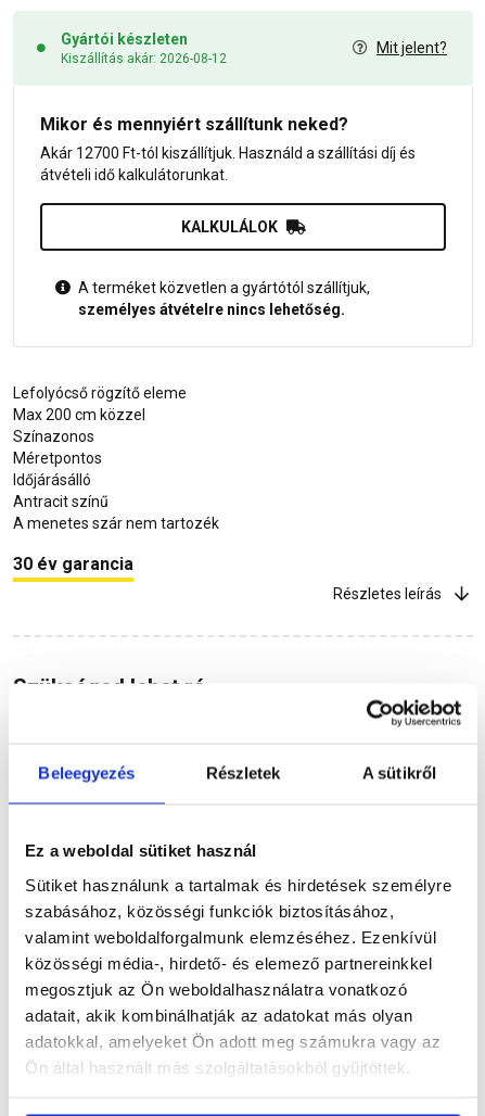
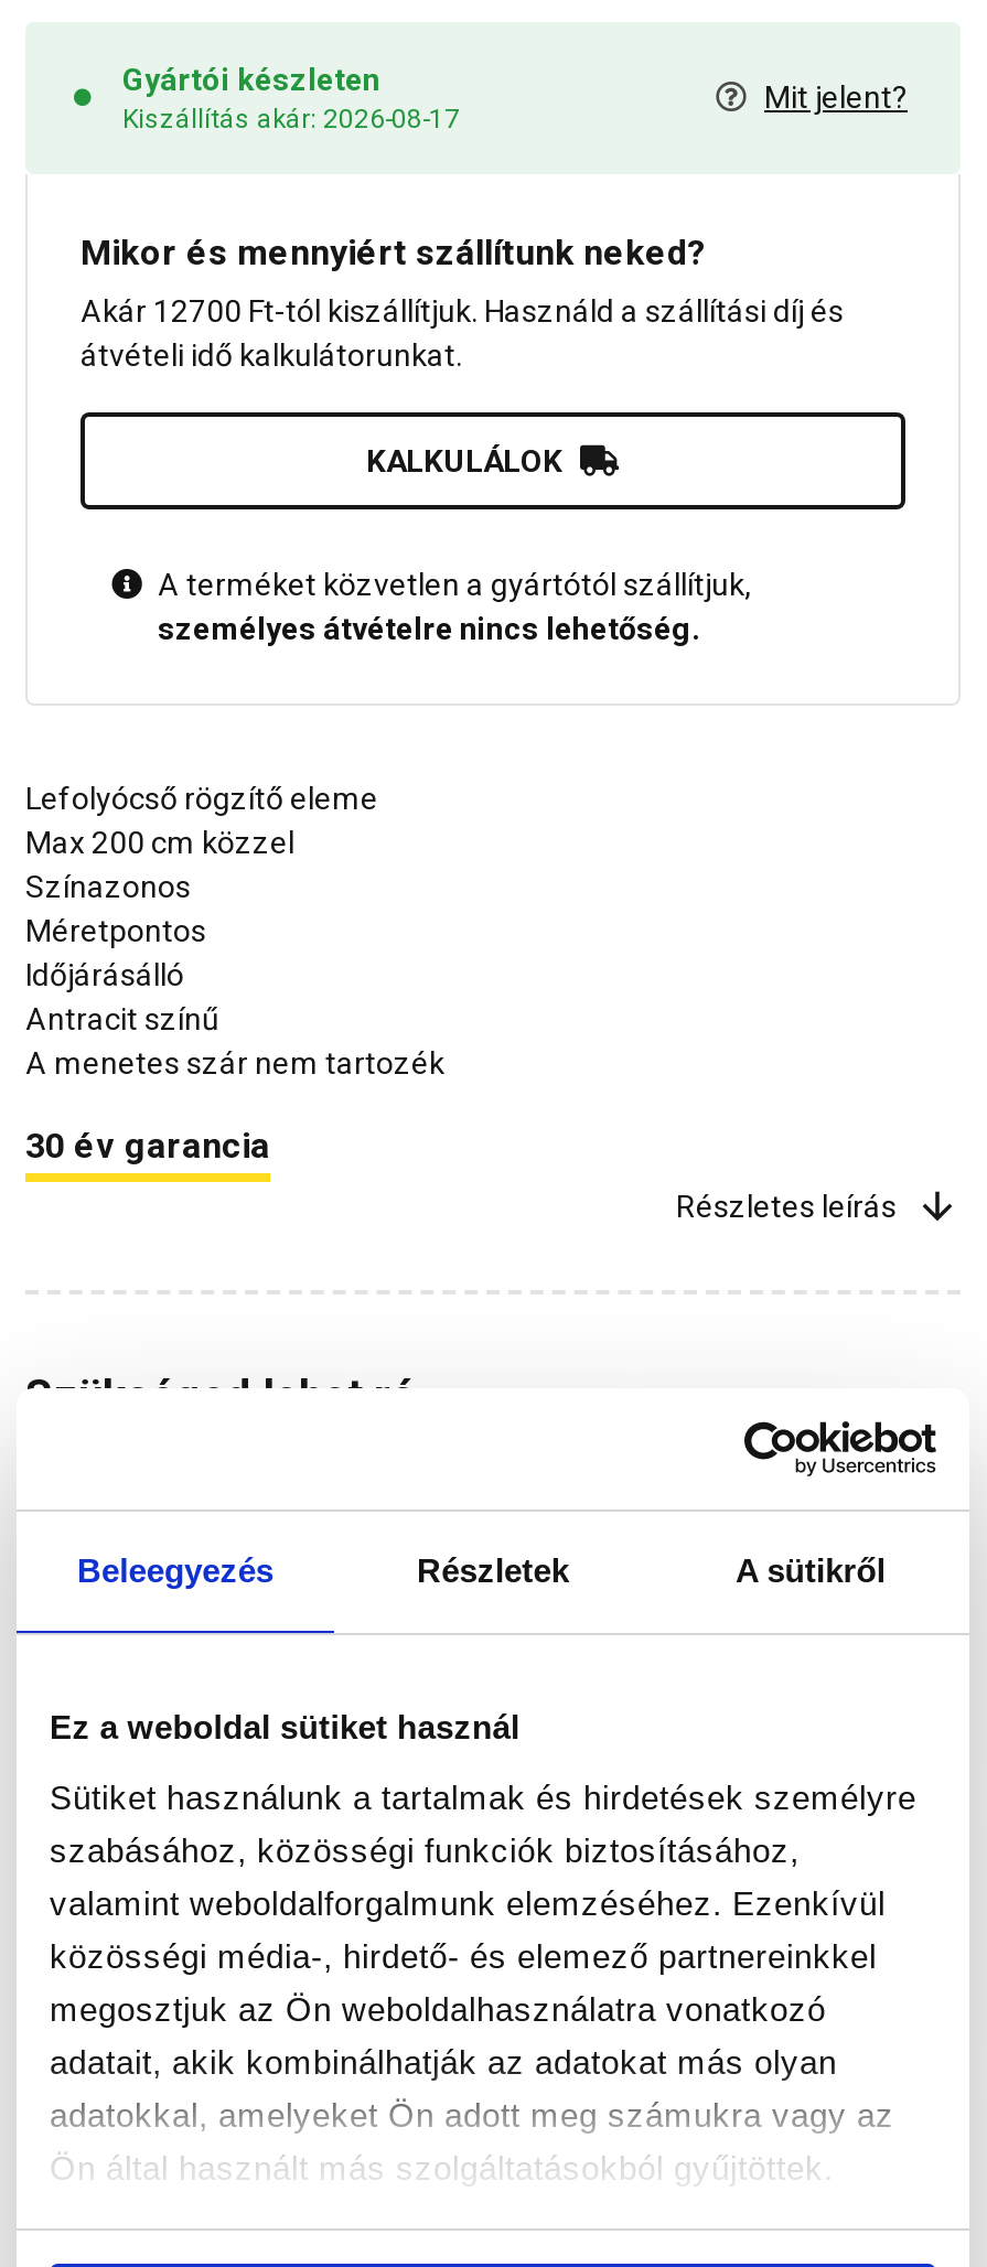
- Kiszállítás akár: 2026-08-12
+ Kiszállítás akár: 2026-08-17
